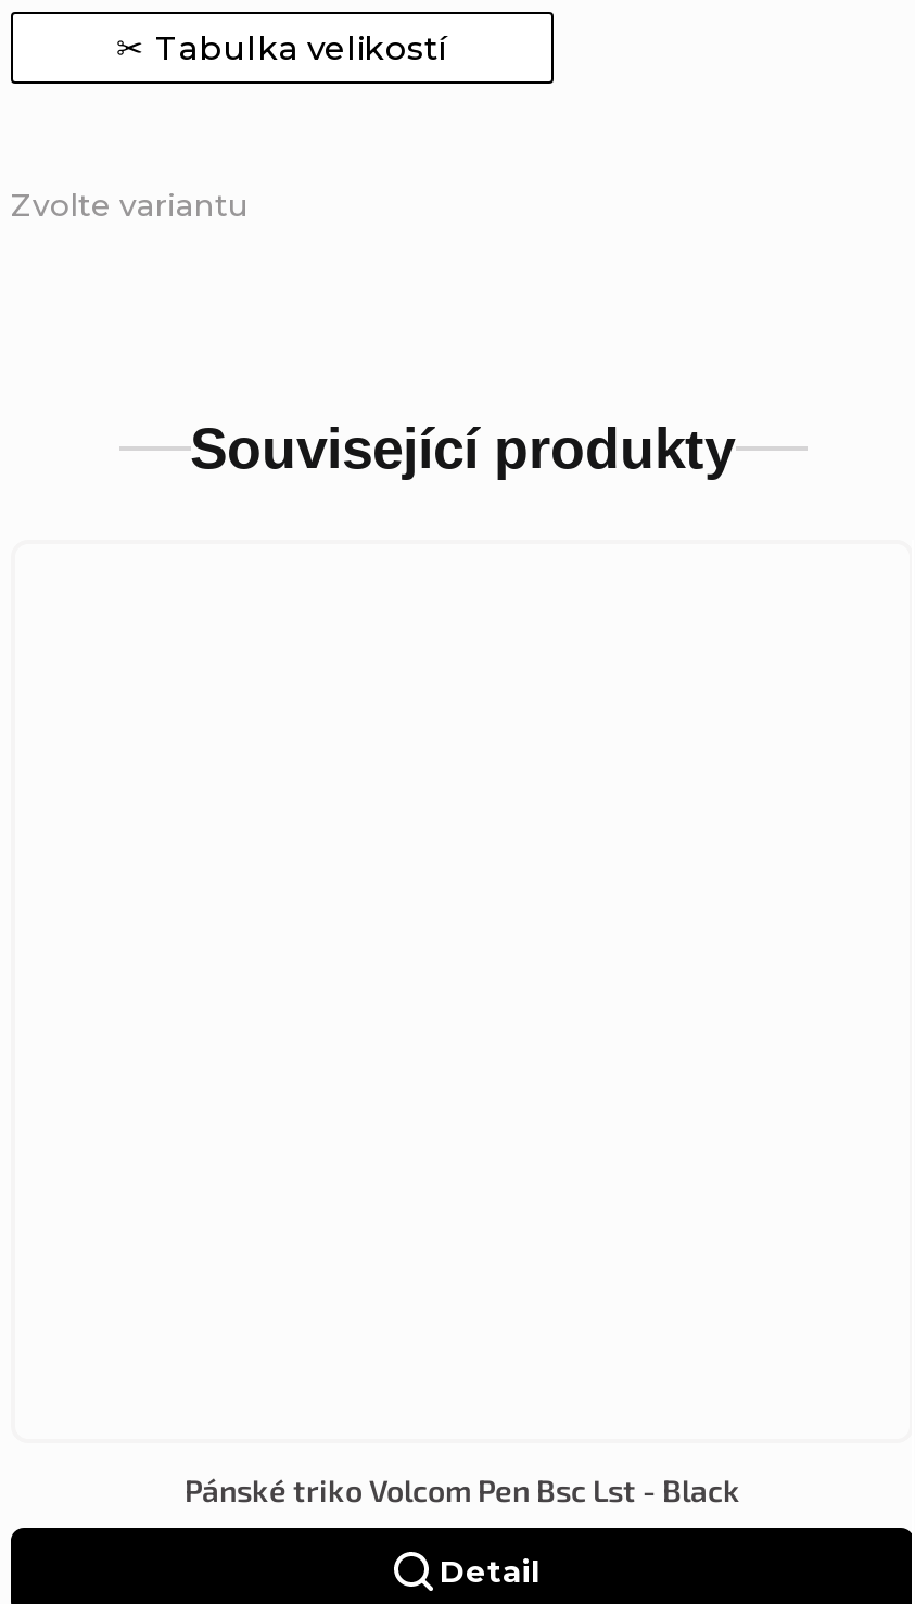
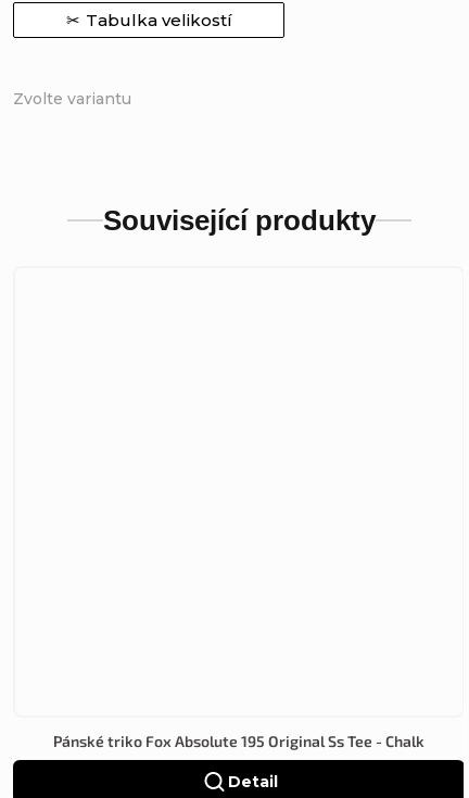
- Pánské triko Volcom Pen Bsc Lst - Black
+ Pánské triko Fox Absolute 195 Original Ss Tee - Chalk
